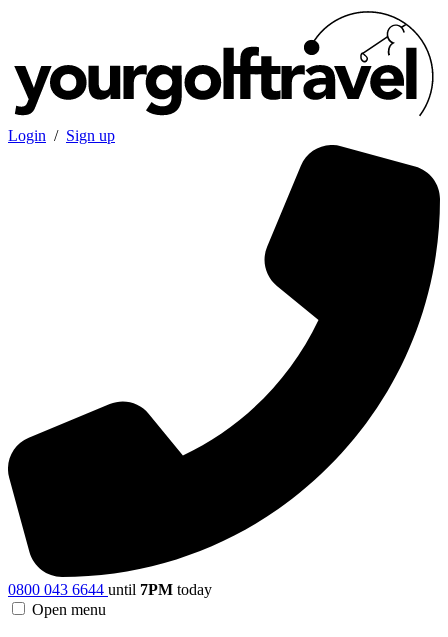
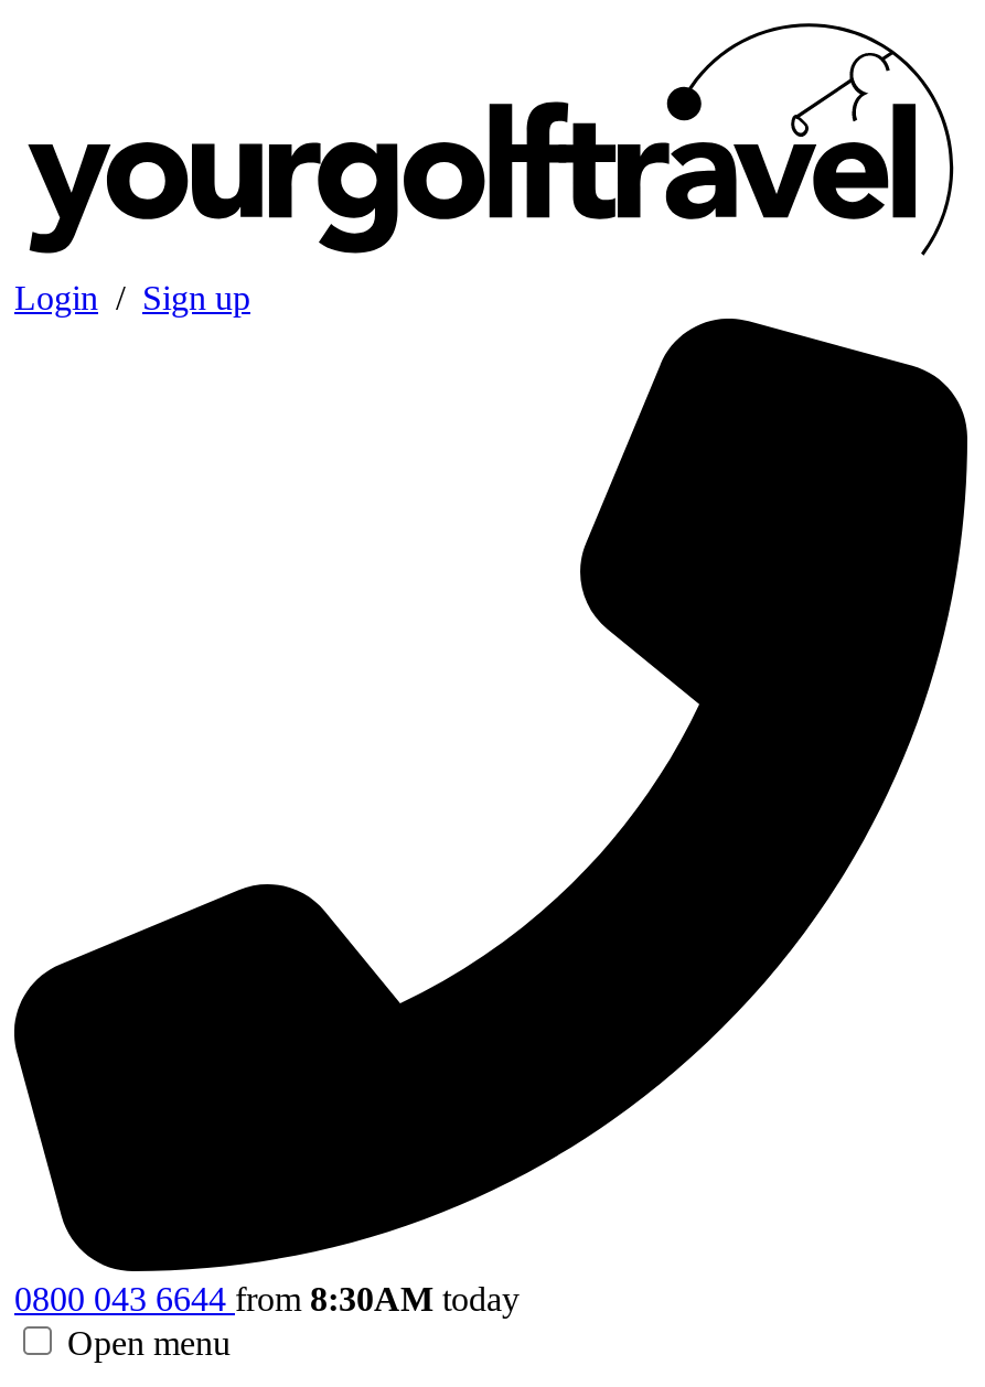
- 0800 043 6644 until 7PM today
+ 0800 043 6644 from 8:30AM today
